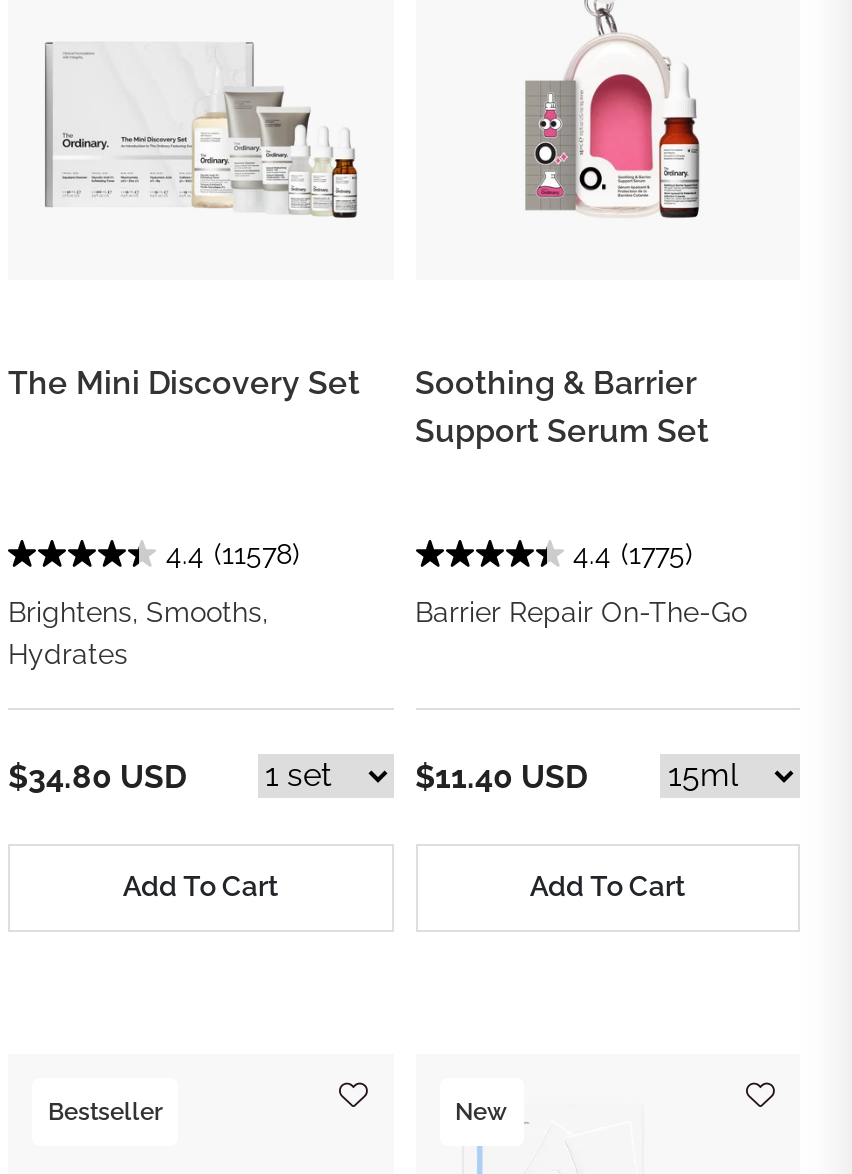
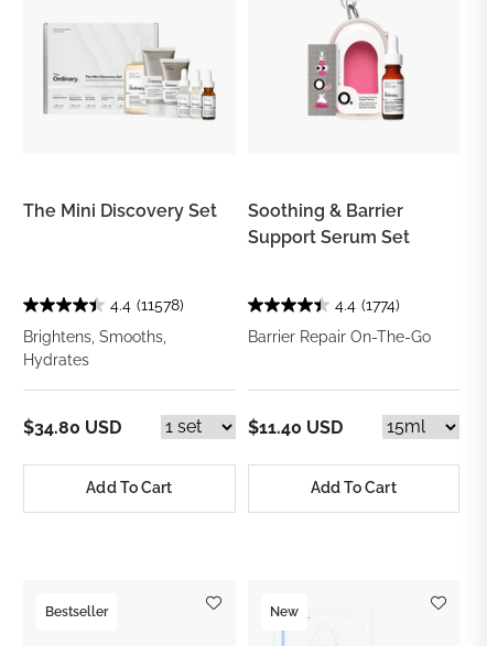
- 4.4 (1775)
+ 4.4 (1774)
